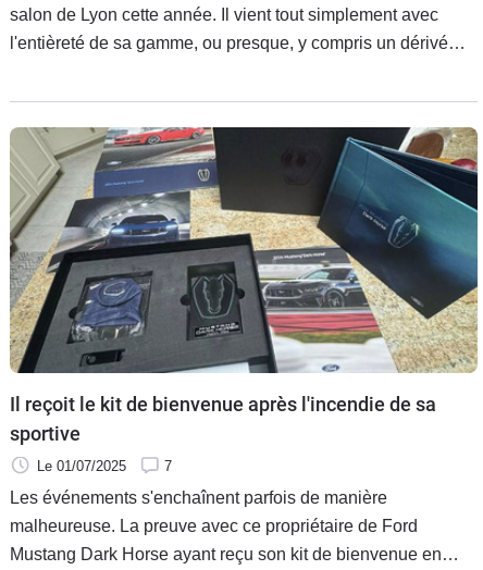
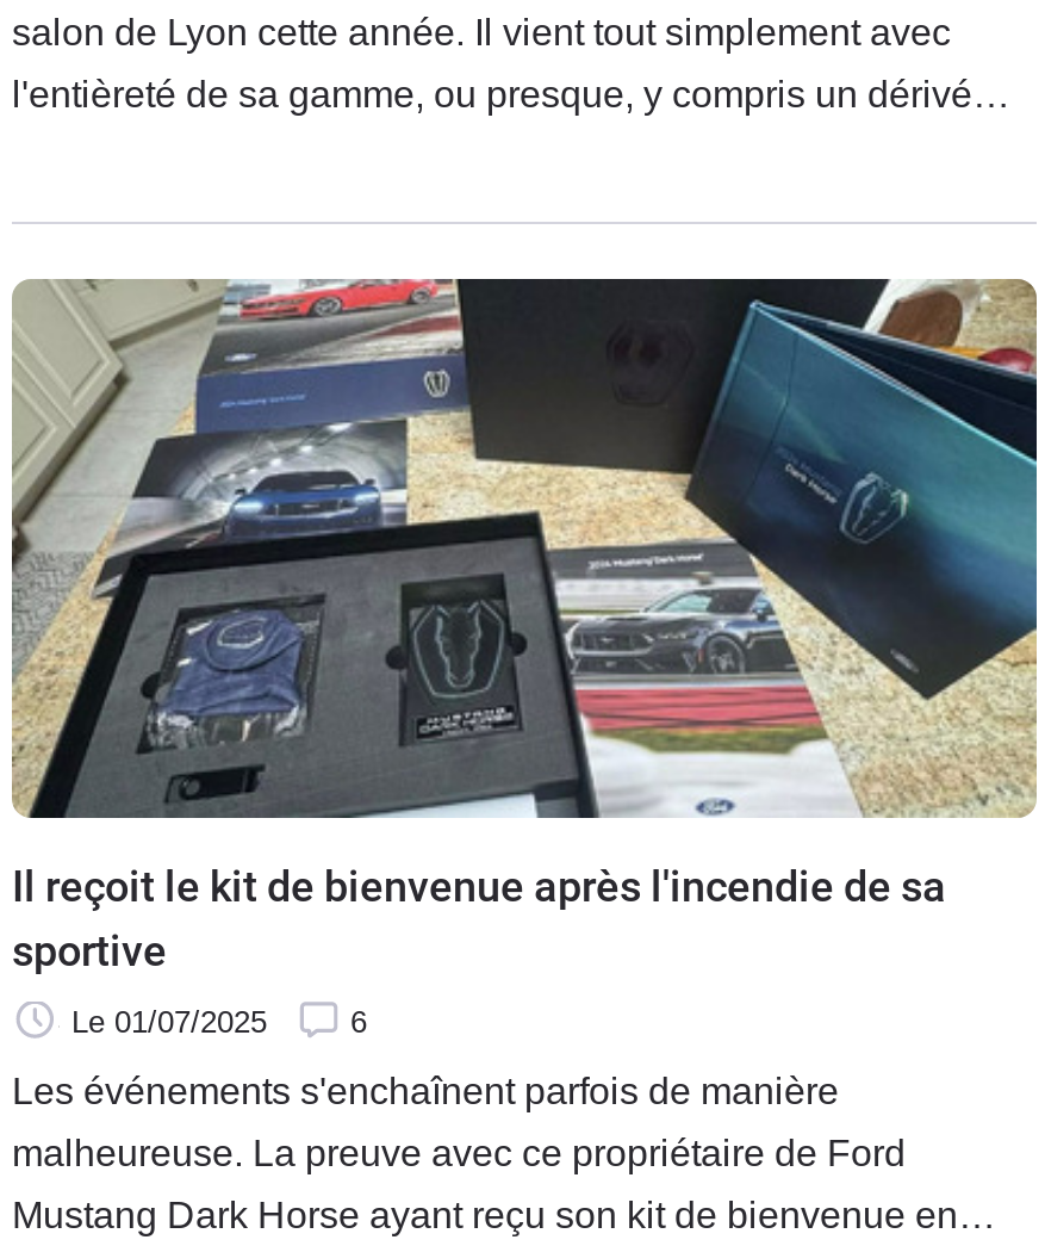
- 7
+ 6
